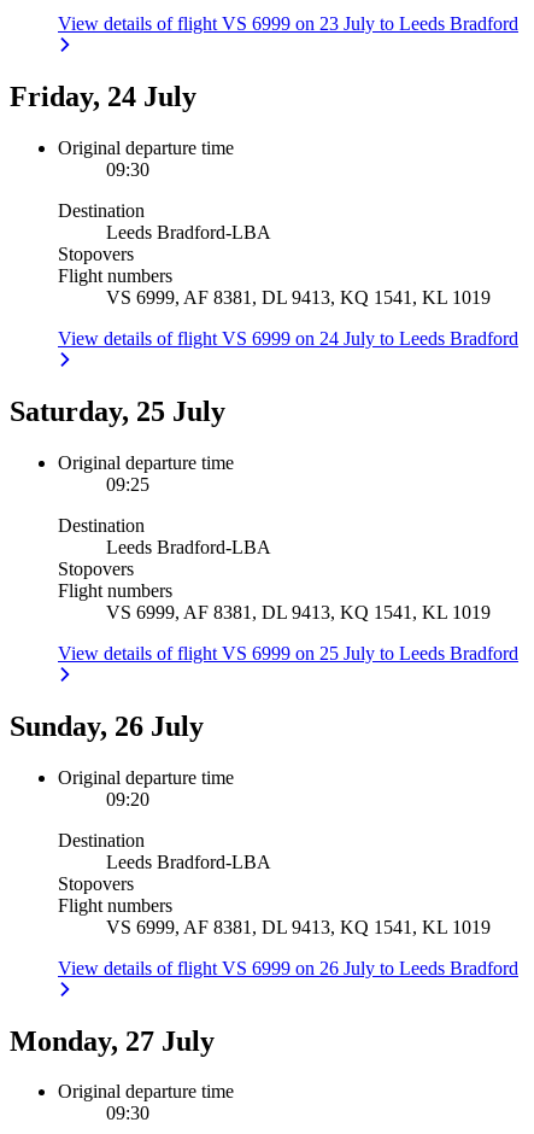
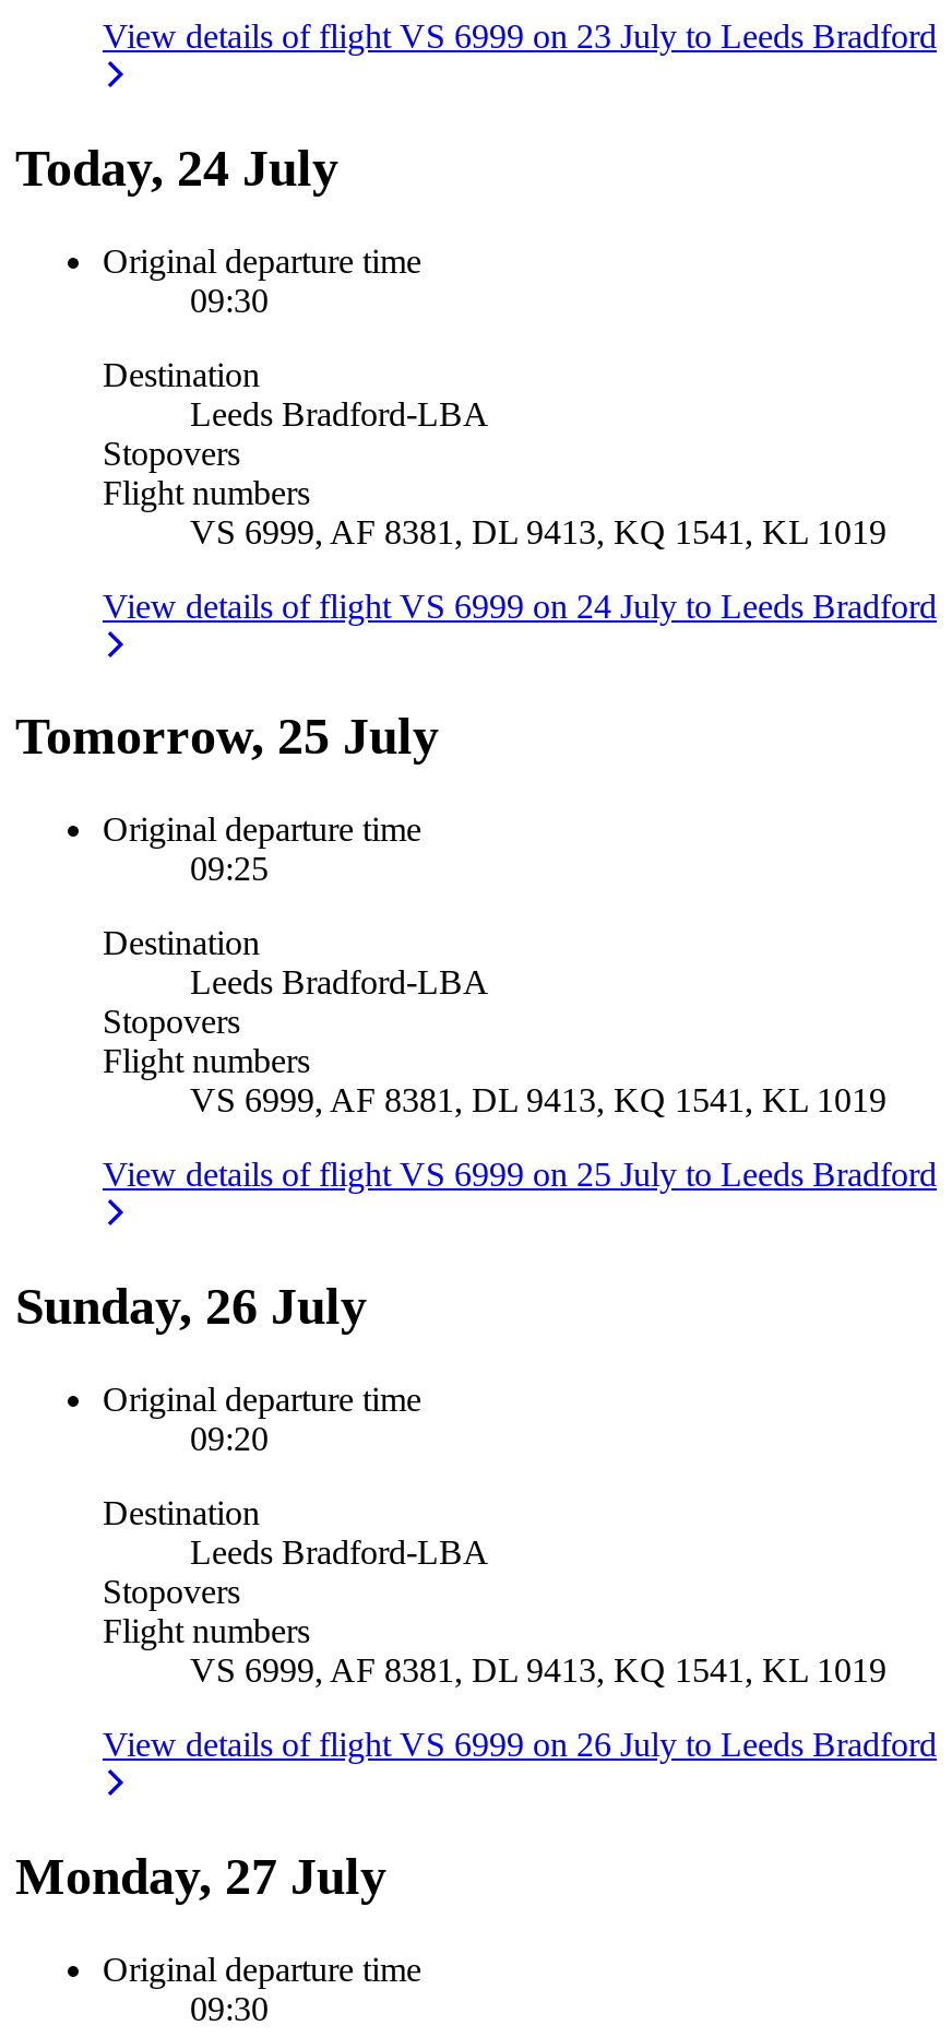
- Friday, 24 July
+ Today, 24 July

- Saturday, 25 July
+ Tomorrow, 25 July
